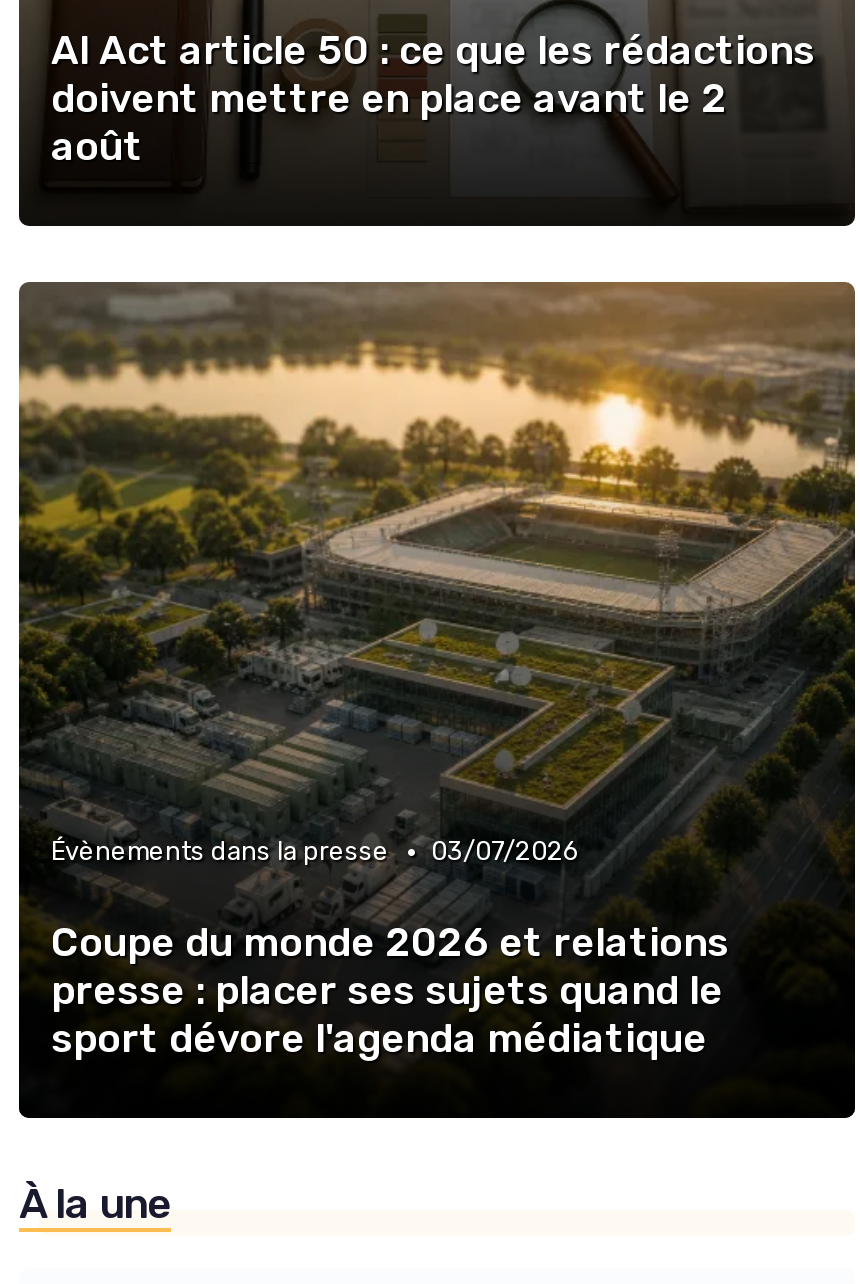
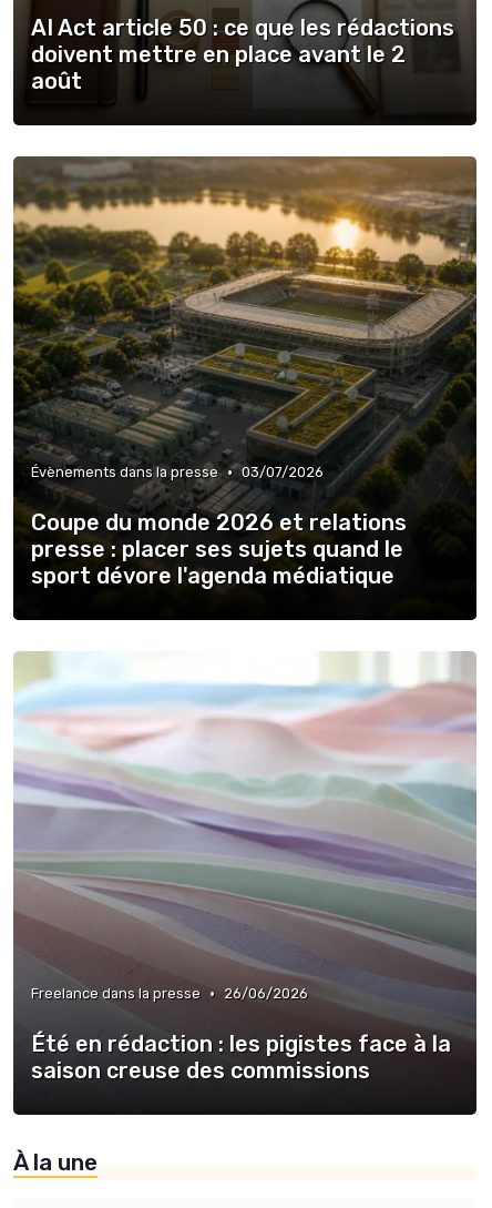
+ [image]
+ Freelance dans la presse • 26/06/2026
+ Été en rédaction : les pigistes face à la
+ saison creuse des commissions
